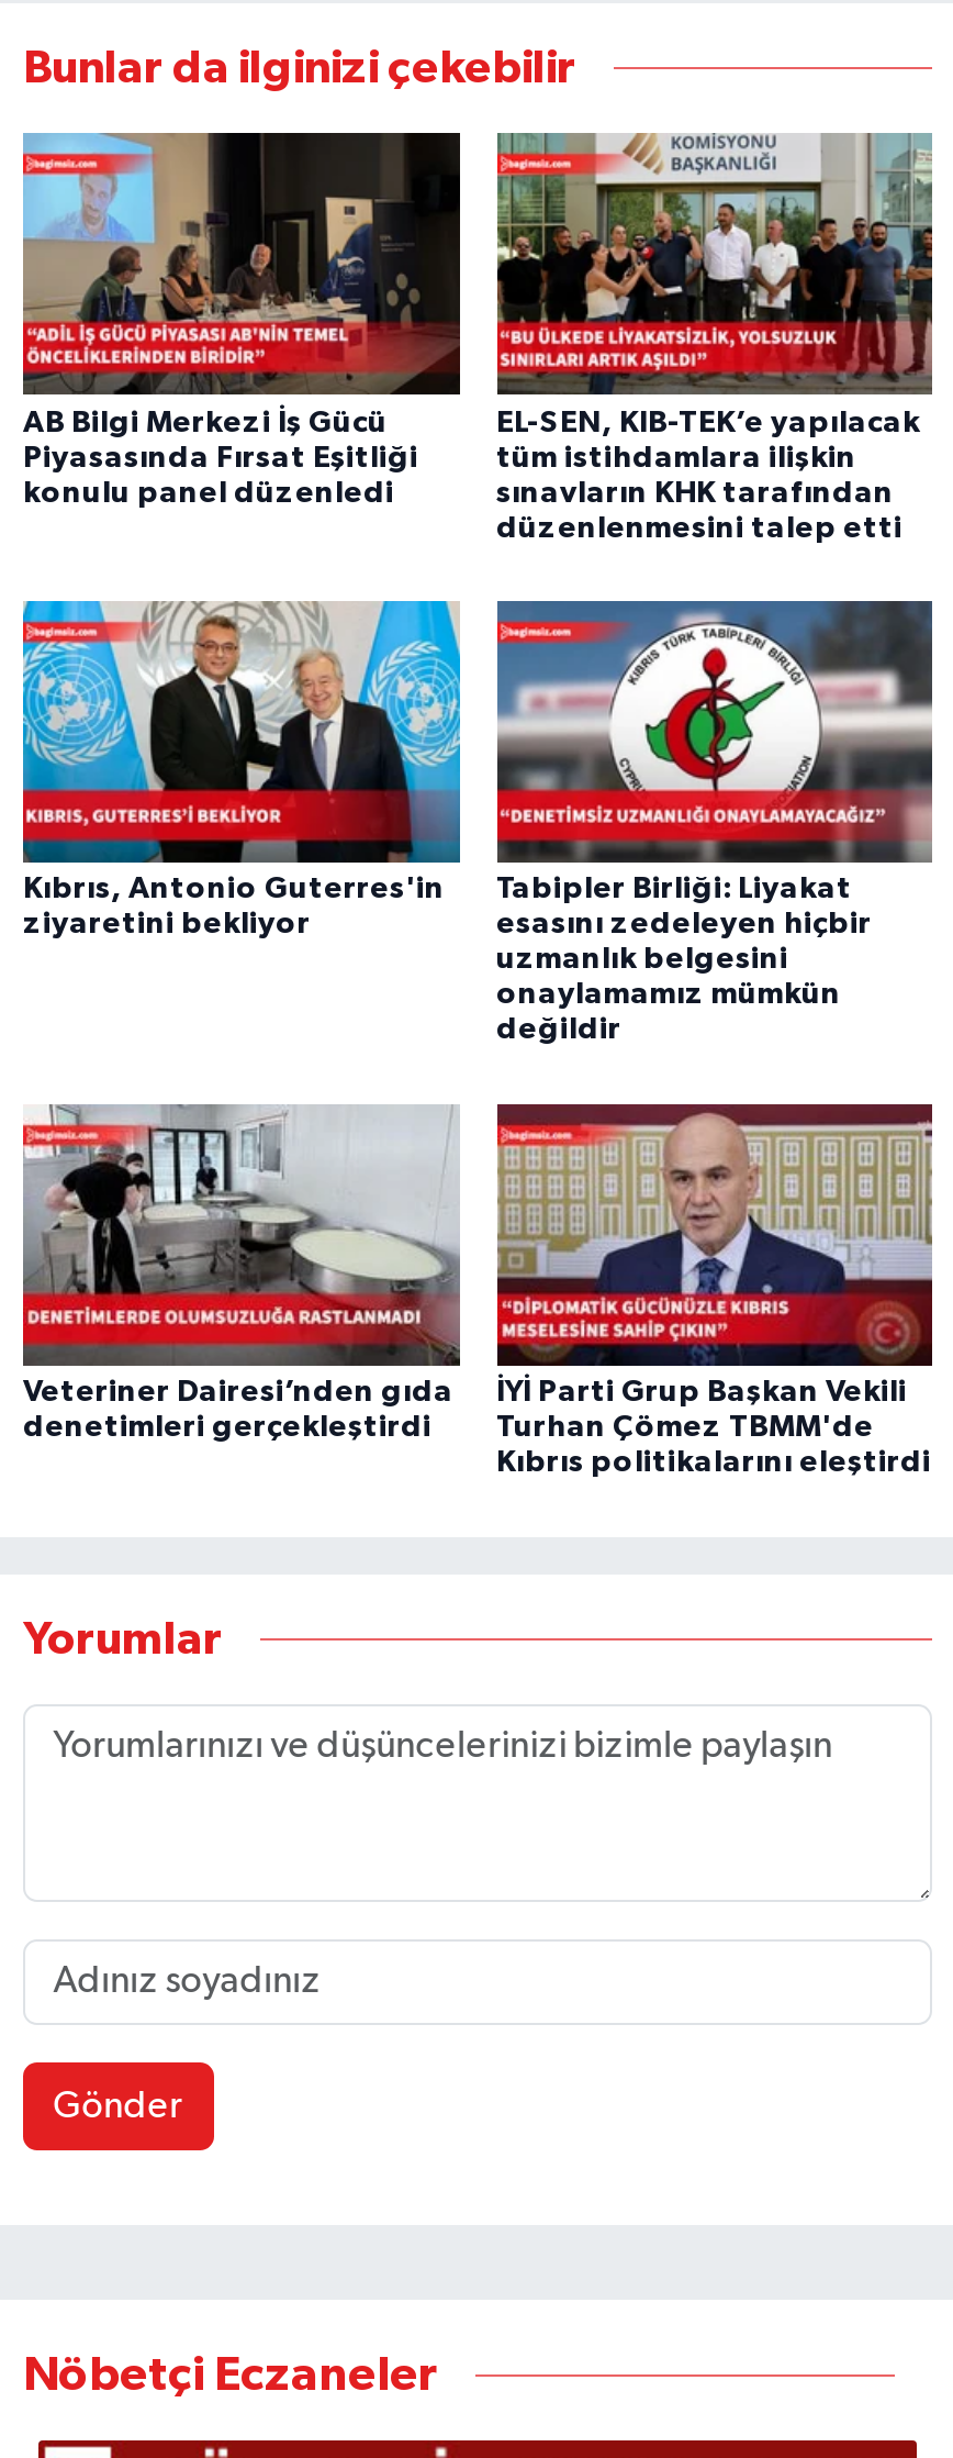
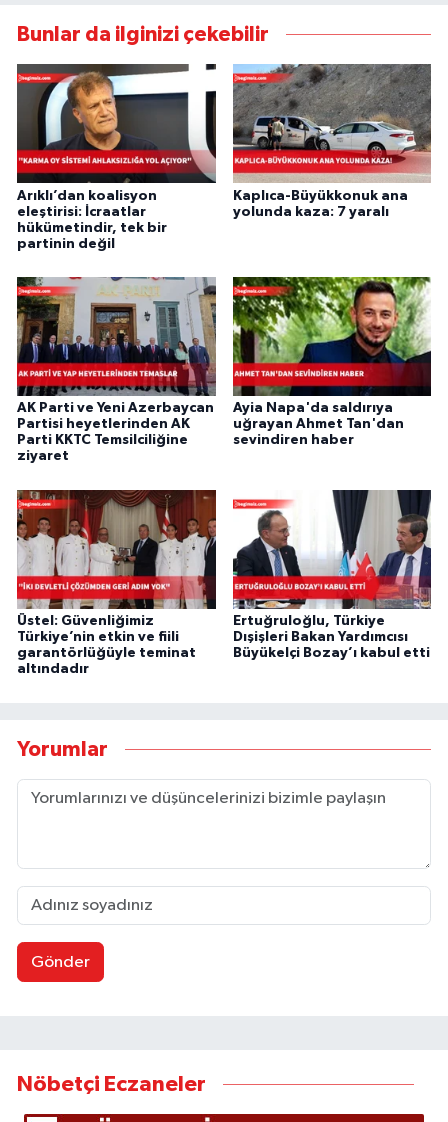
- [image]
- AB Bilgi Merkezi İş Gücü
- Piyasasında Fırsat Eşitliği
- konulu panel düzenledi
+ [image]
+ Arıklı’dan koalisyon
+ eleştirisi: İcraatlar
+ hükümetindir, tek bir
+ partinin değil

- [image]
- EL-SEN, KIB-TEK’e yapılacak
- tüm istihdamlara ilişkin
- sınavların KHK tarafından
- düzenlenmesini talep etti
+ [image]
+ Kaplıca-Büyükkonuk ana
+ yolunda kaza: 7 yaralı

- [image]
- Kıbrıs, Antonio Guterres'in
- ziyaretini bekliyor
+ [image]
+ AK Parti ve Yeni Azerbaycan
+ Partisi heyetlerinden AK
+ Parti KKTC Temsilciliğine
+ ziyaret

- [image]
- Tabipler Birliği: Liyakat
- esasını zedeleyen hiçbir
- uzmanlık belgesini
- onaylamamız mümkün
- değildir
+ [image]
+ Ayia Napa'da saldırıya
+ uğrayan Ahmet Tan'dan
+ sevindiren haber

- [image]
- Veteriner Dairesi’nden gıda
- denetimleri gerçekleştirdi
+ [image]
+ Üstel: Güvenliğimiz
+ Türkiye’nin etkin ve fiili
+ garantörlüğüyle teminat
+ altındadır

- [image]
- İYİ Parti Grup Başkan Vekili
- Turhan Çömez TBMM'de
- Kıbrıs politikalarını eleştirdi
+ [image]
+ Ertuğruloğlu, Türkiye
+ Dışişleri Bakan Yardımcısı
+ Büyükelçi Bozay’ı kabul etti
